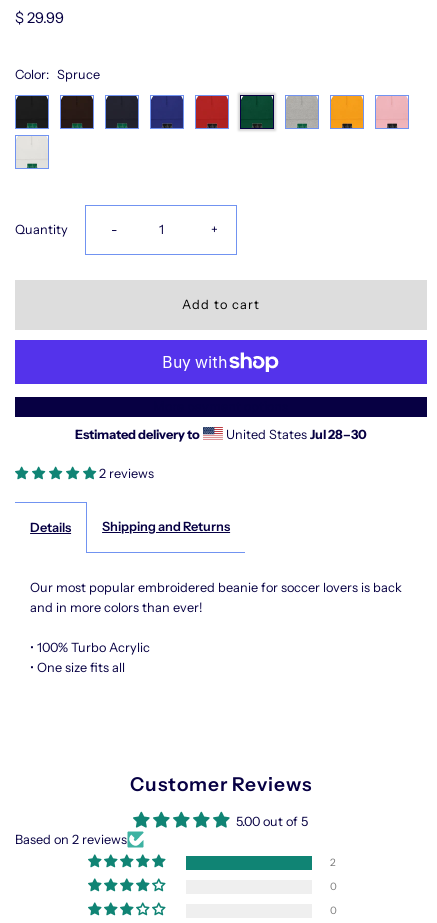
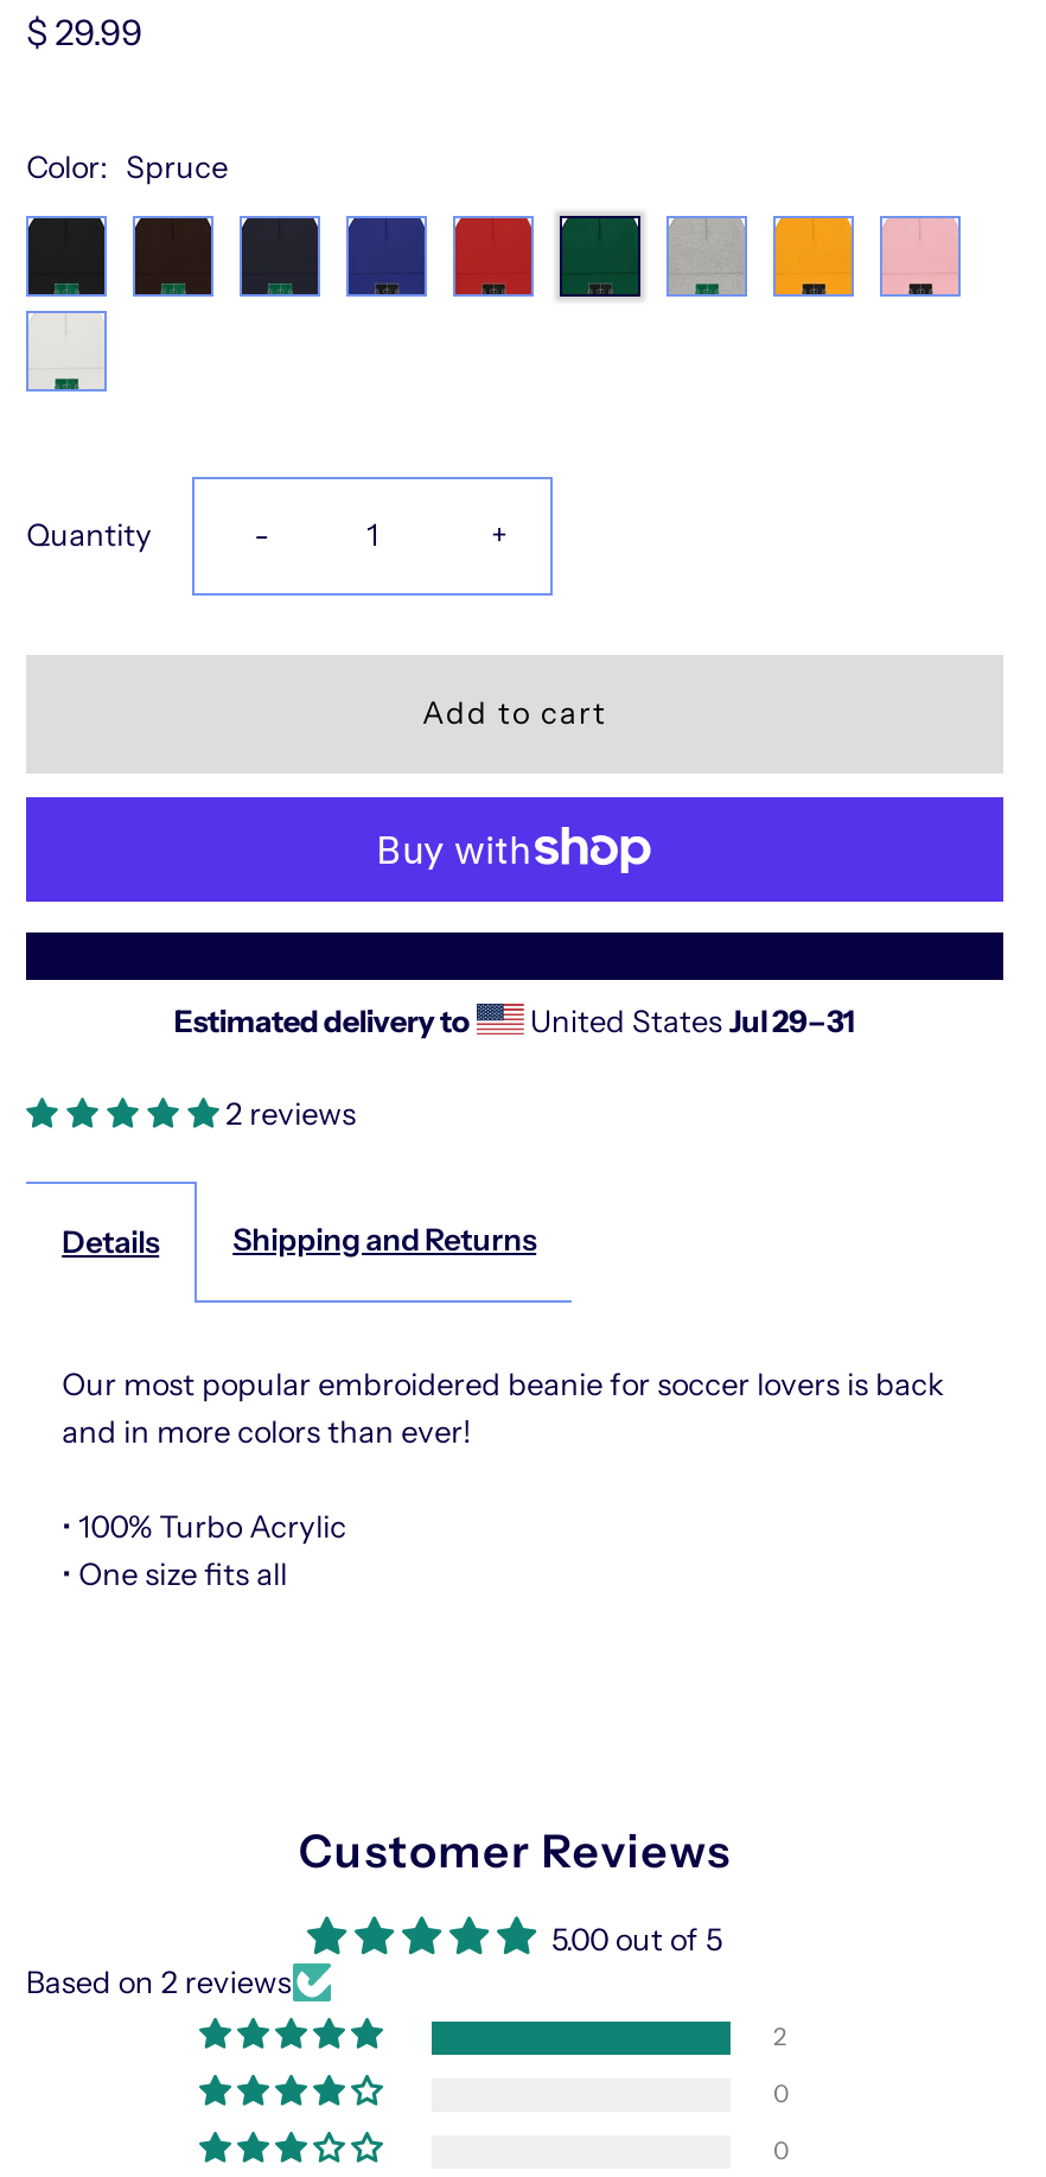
- United States Jul 28–30
+ United States Jul 29–31
